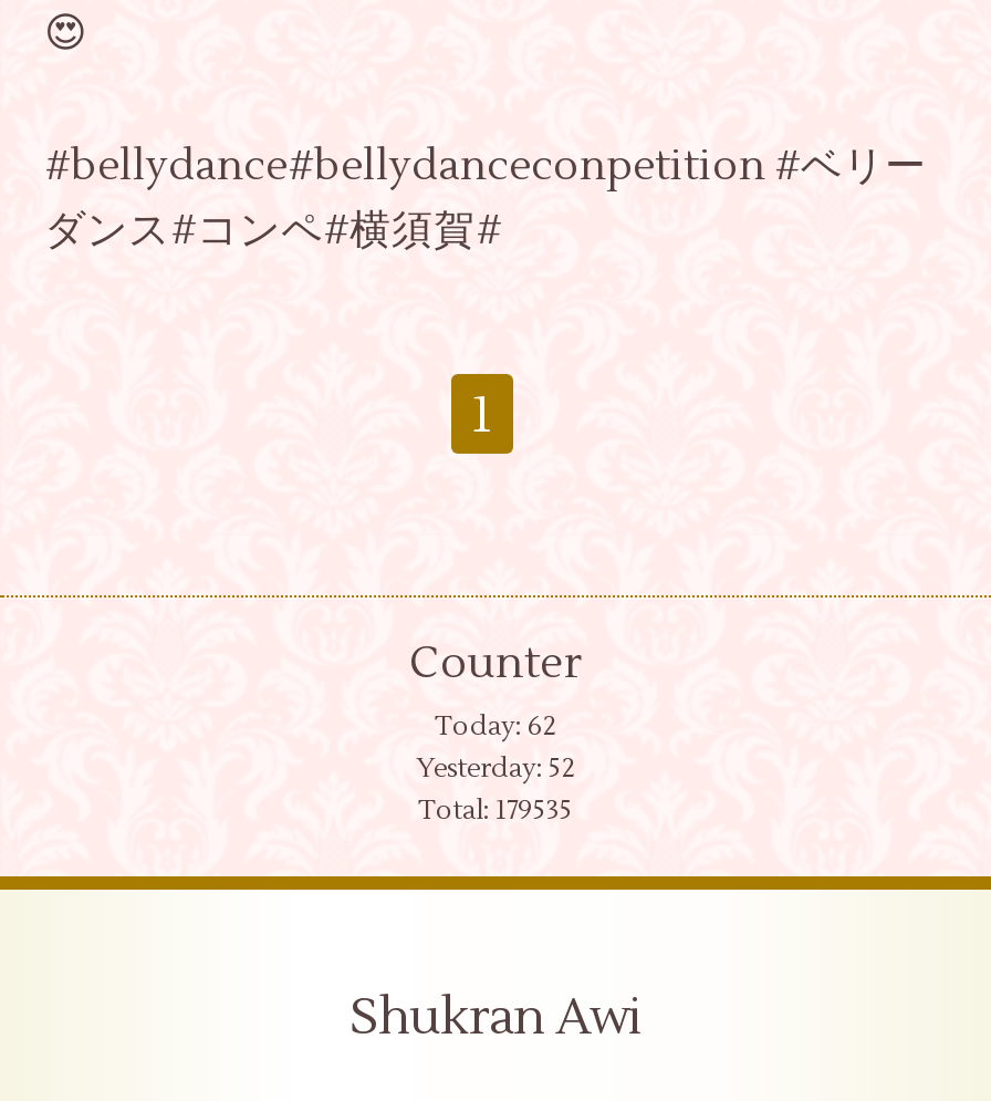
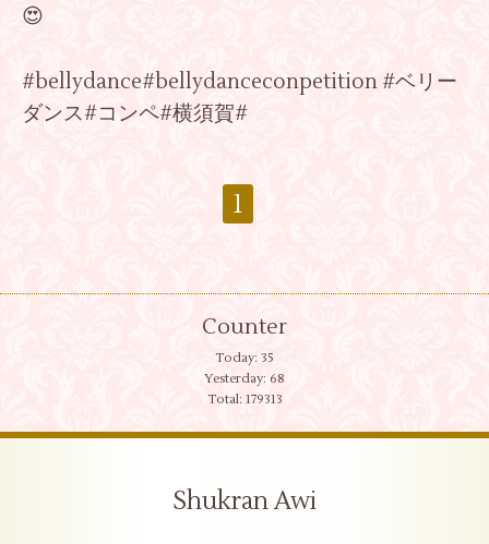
- Today: 62
+ Today: 35

- Yesterday: 52
+ Yesterday: 68

- Total: 179535
+ Total: 179313
